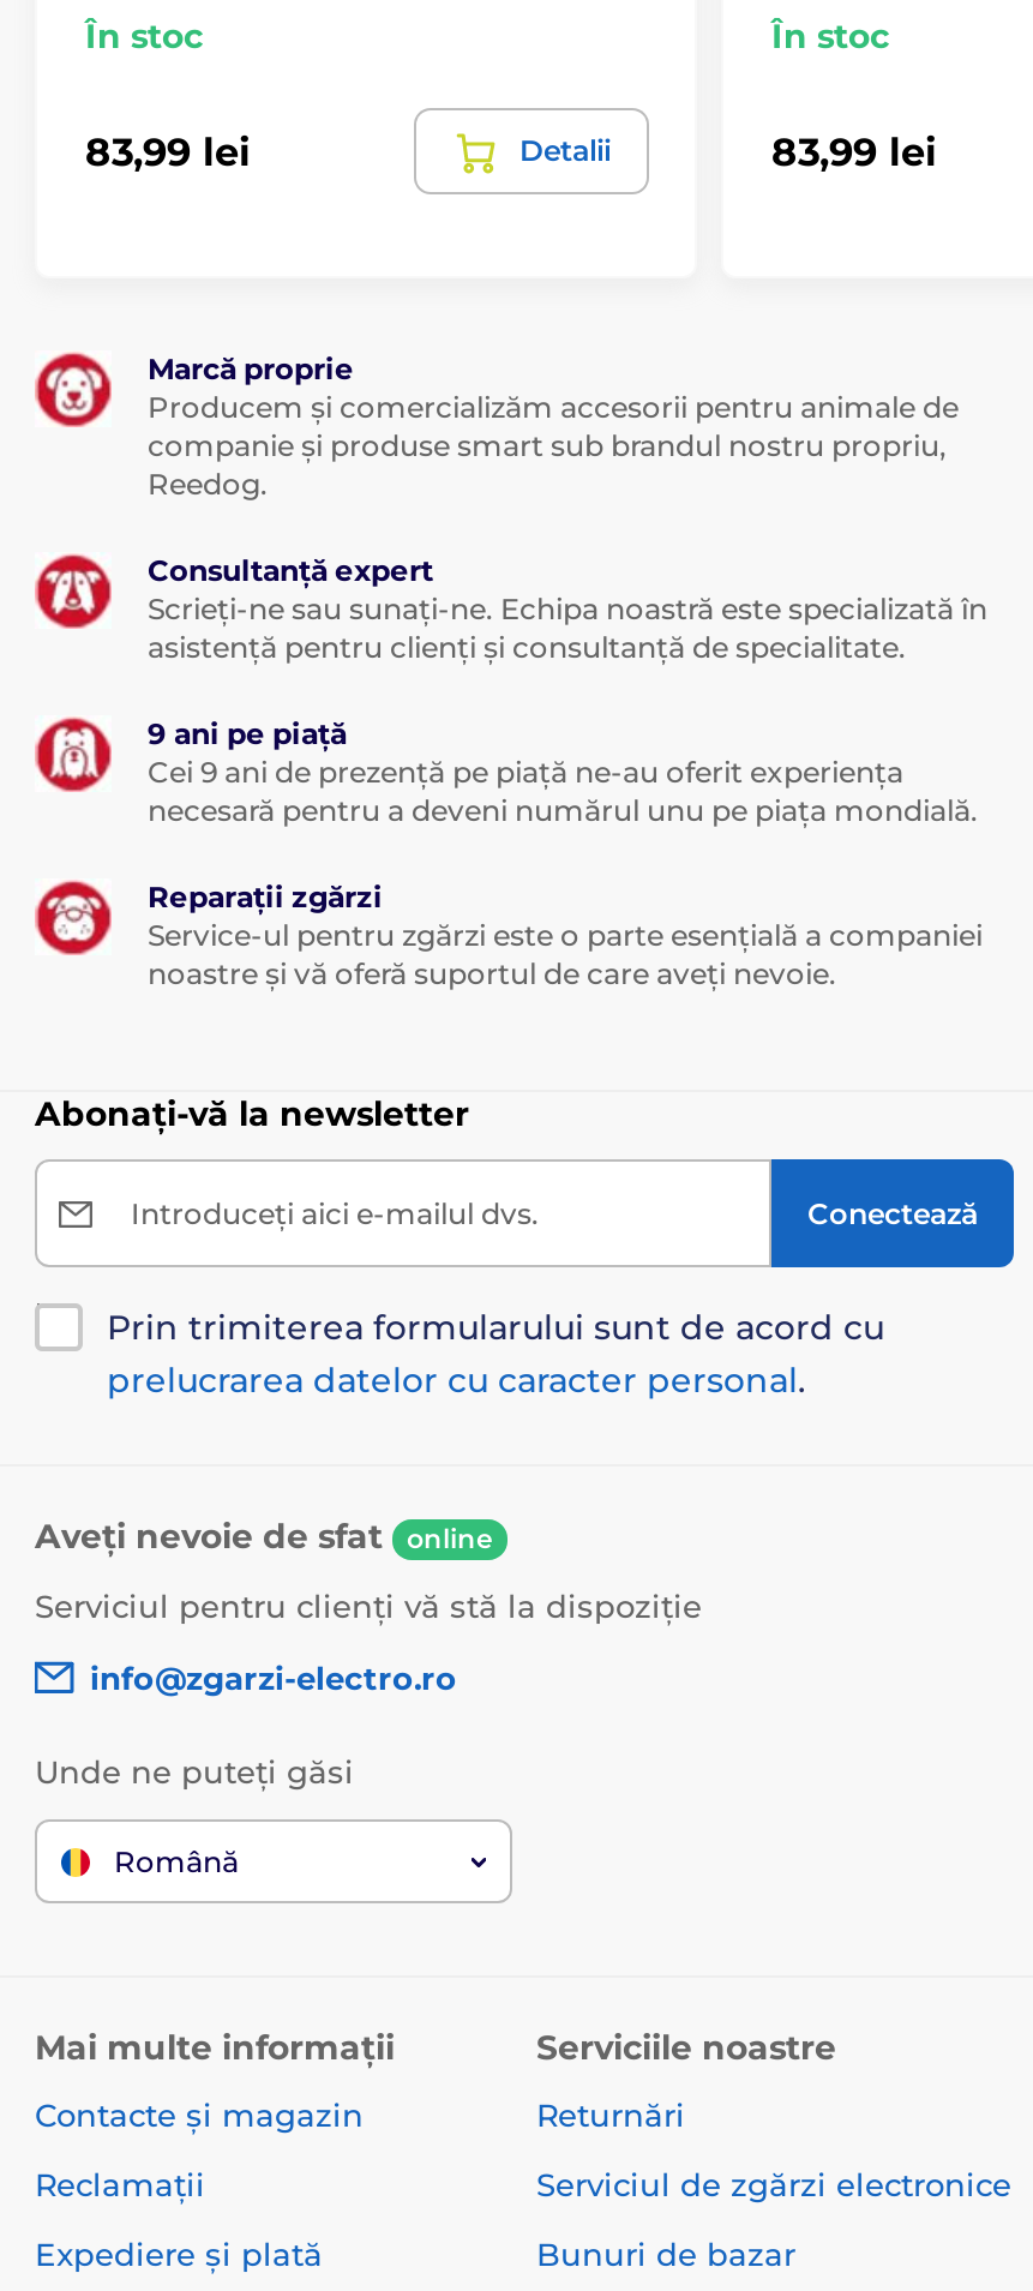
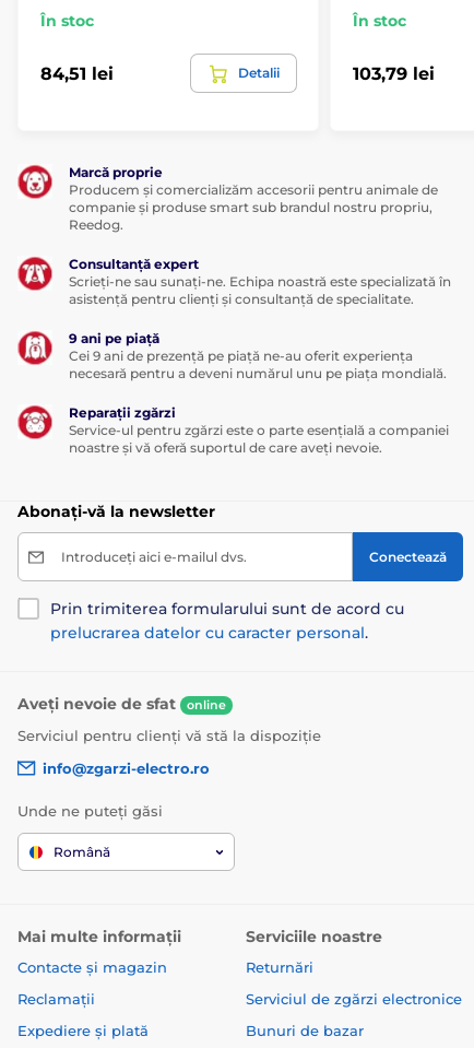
- 83,99 lei
+ 84,51 lei

- 83,99 lei
+ 103,79 lei
